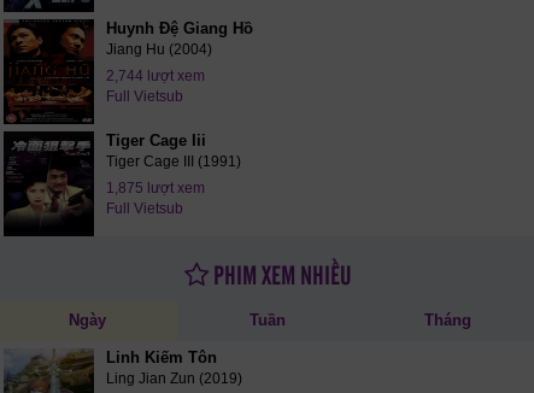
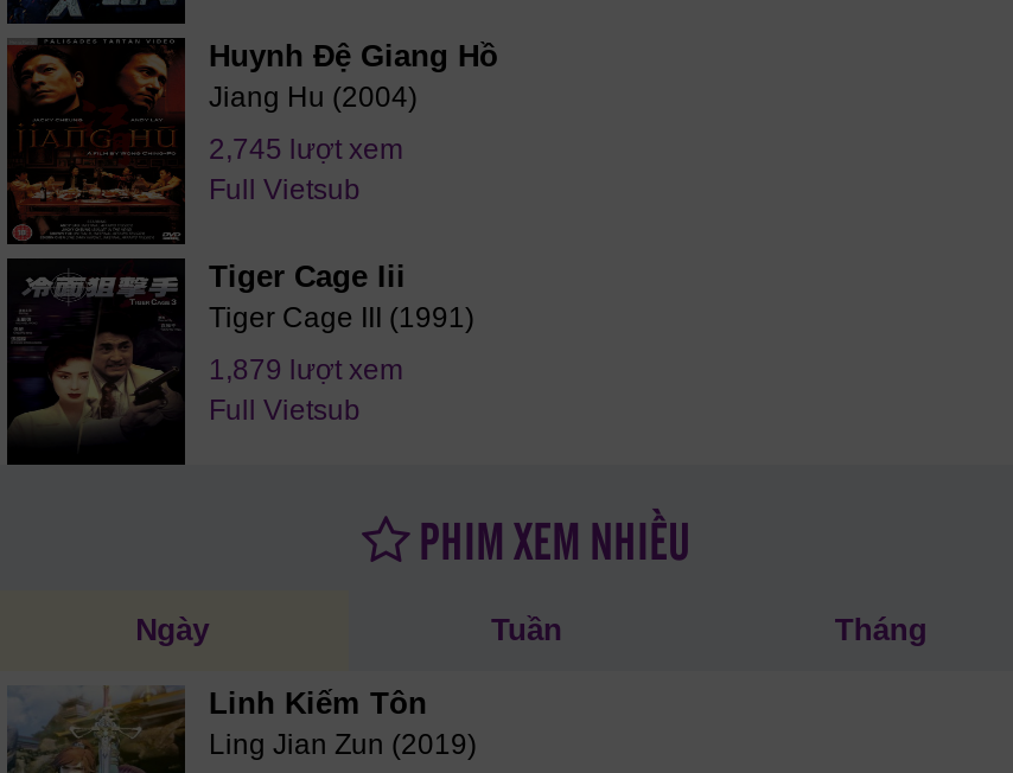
- 2,744 lượt xem
+ 2,745 lượt xem

- 1,875 lượt xem
+ 1,879 lượt xem
